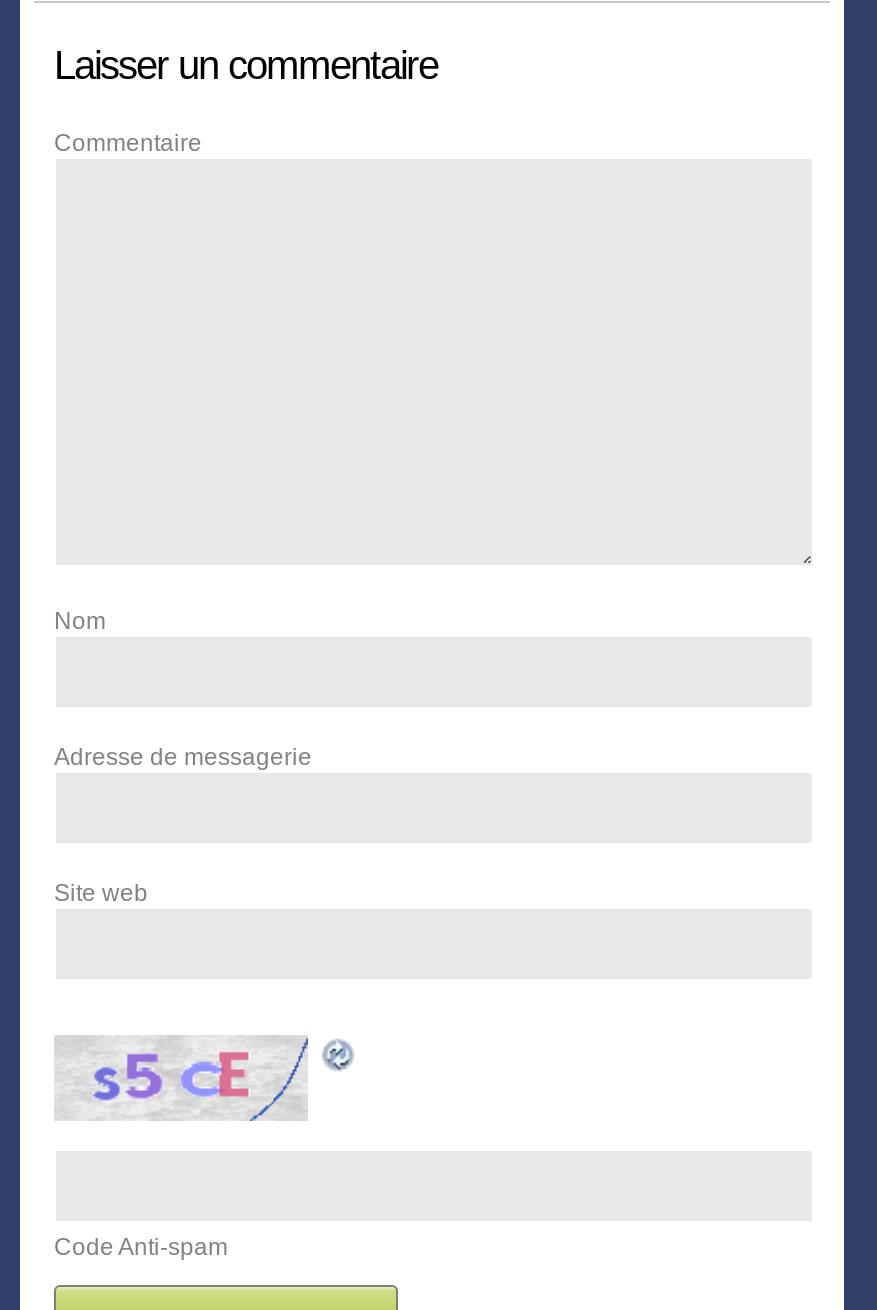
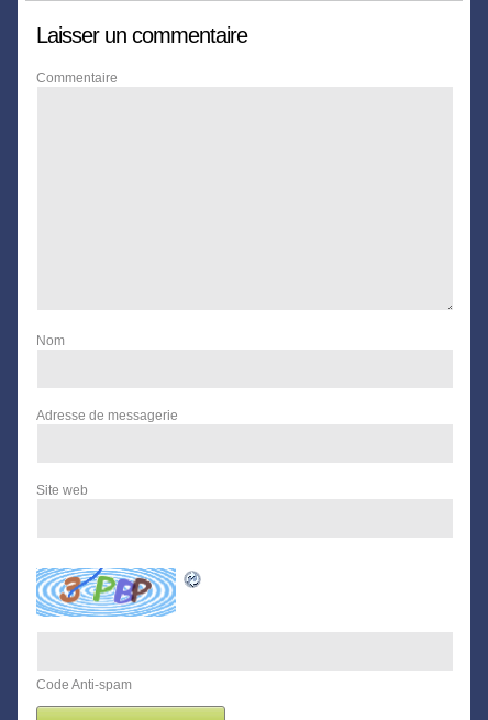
- [image]
+ [image]
